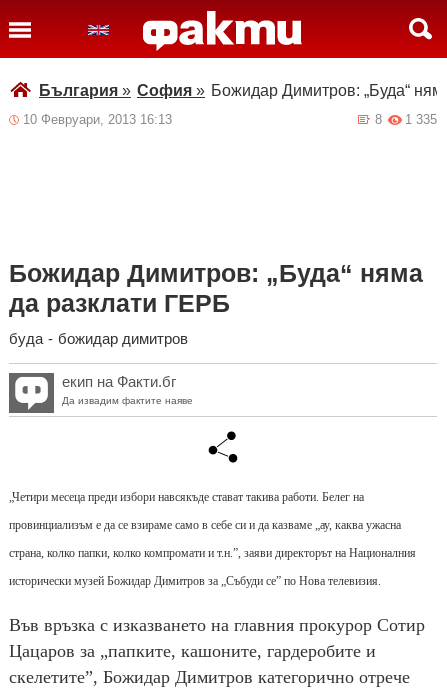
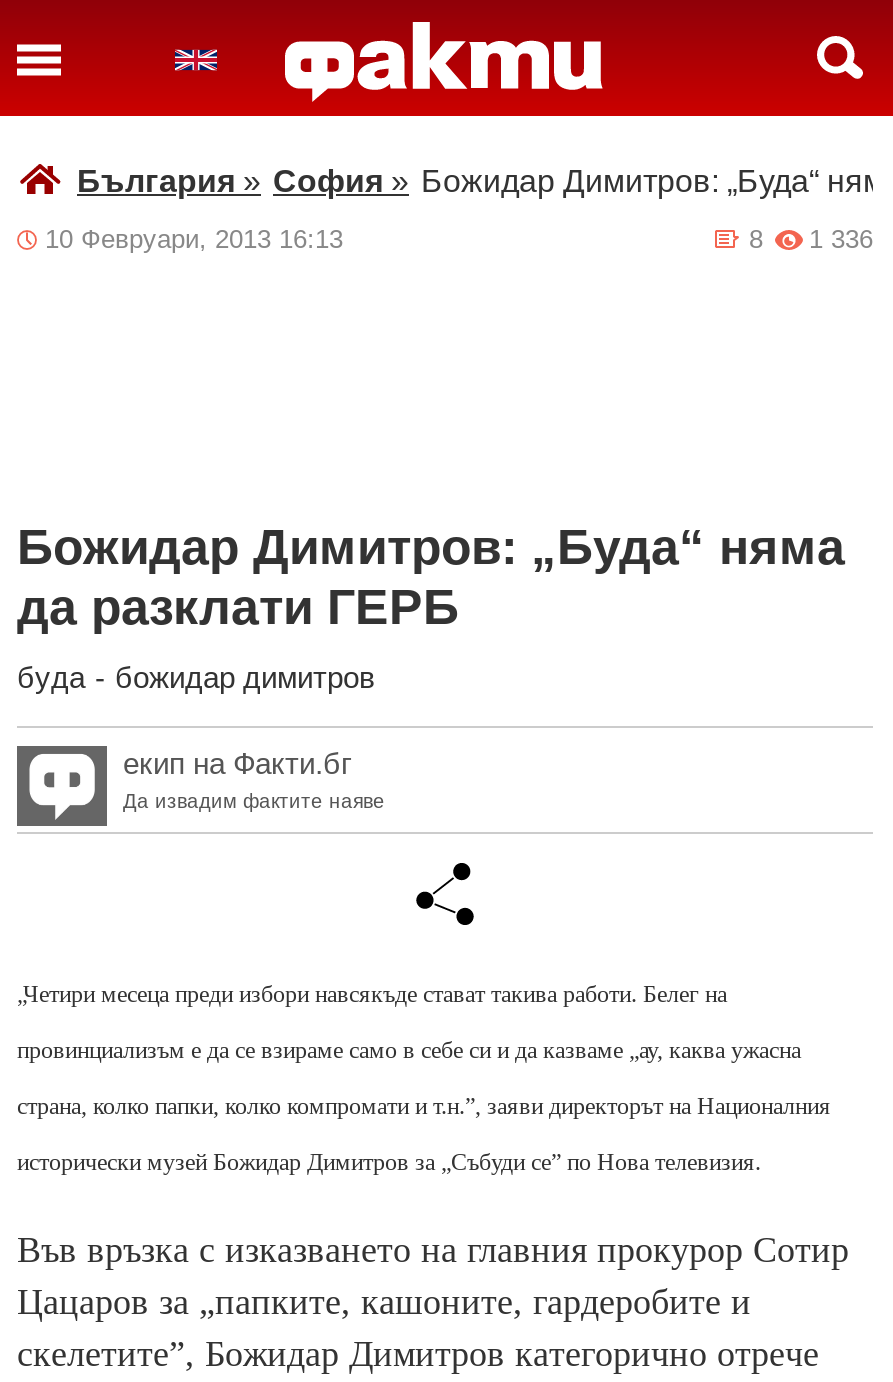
- 8 1 335
+ 8 1 336
